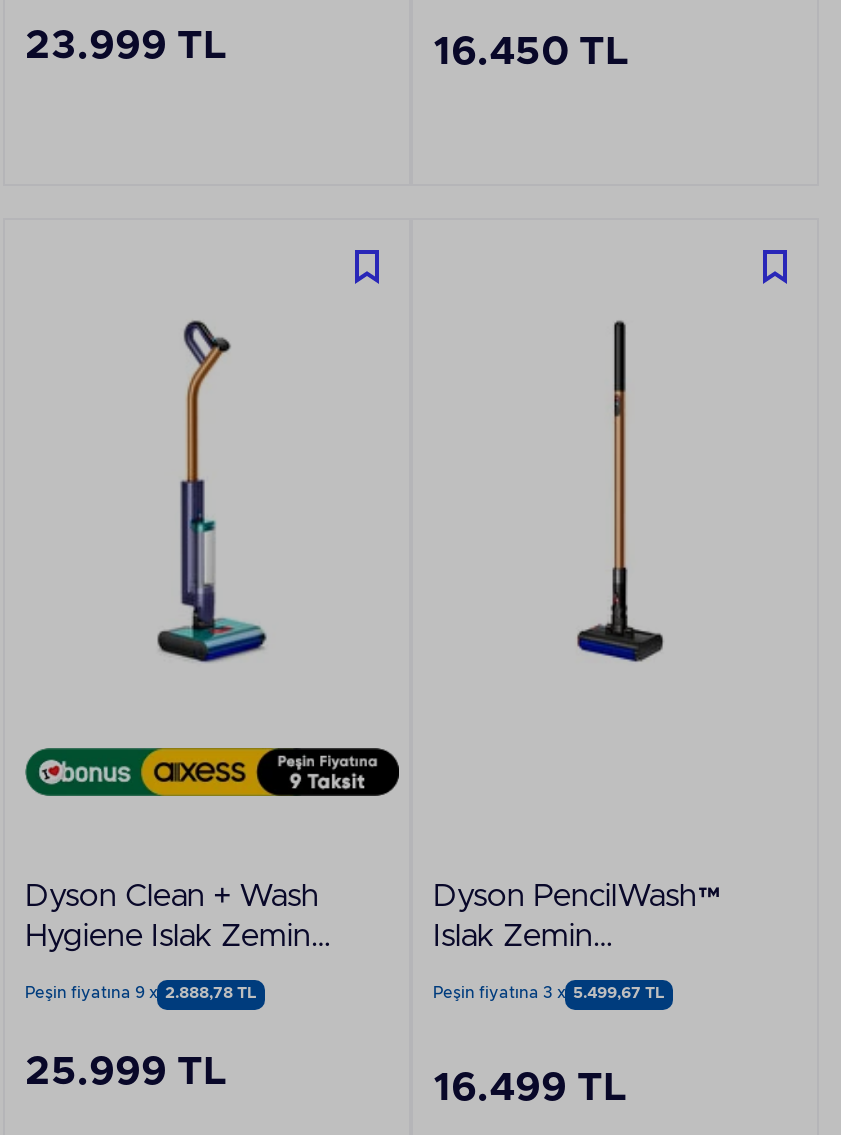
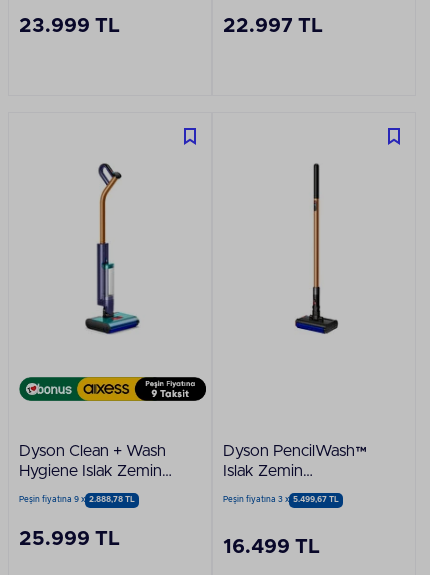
- 16.450 TL
+ 22.997 TL
